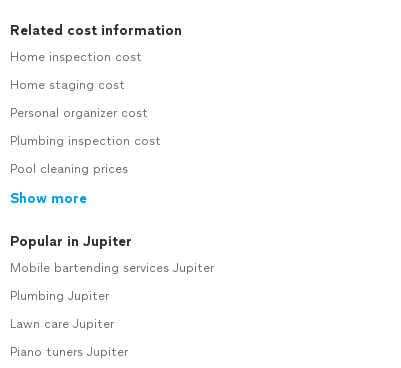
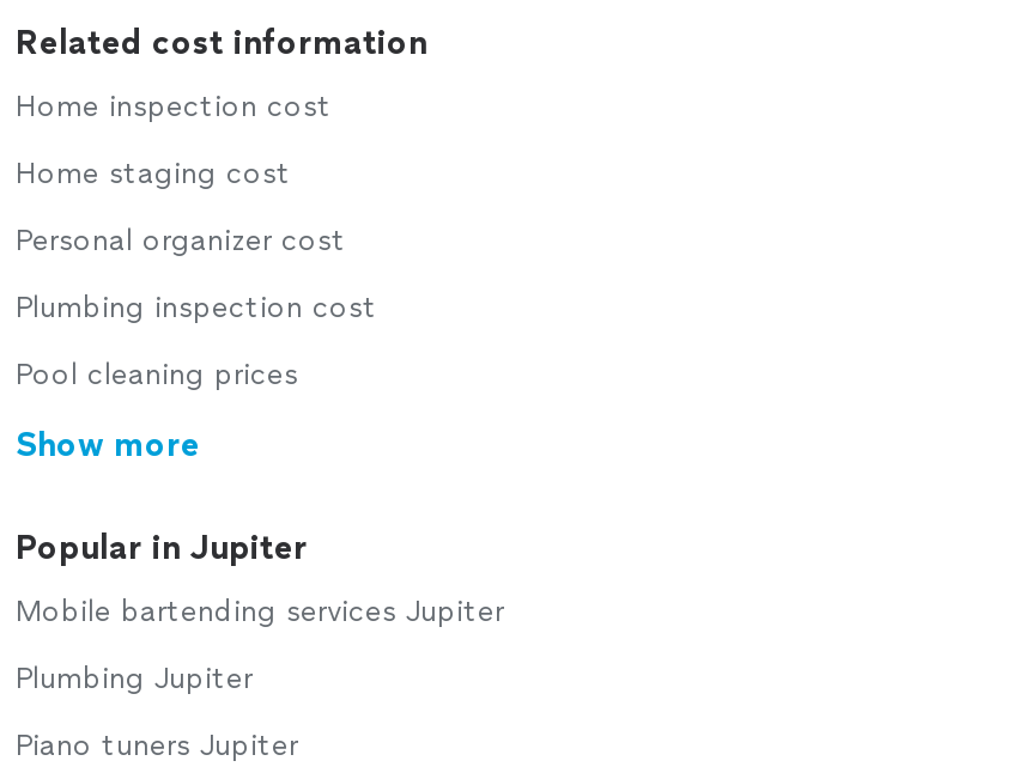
- Lawn care Jupiter
